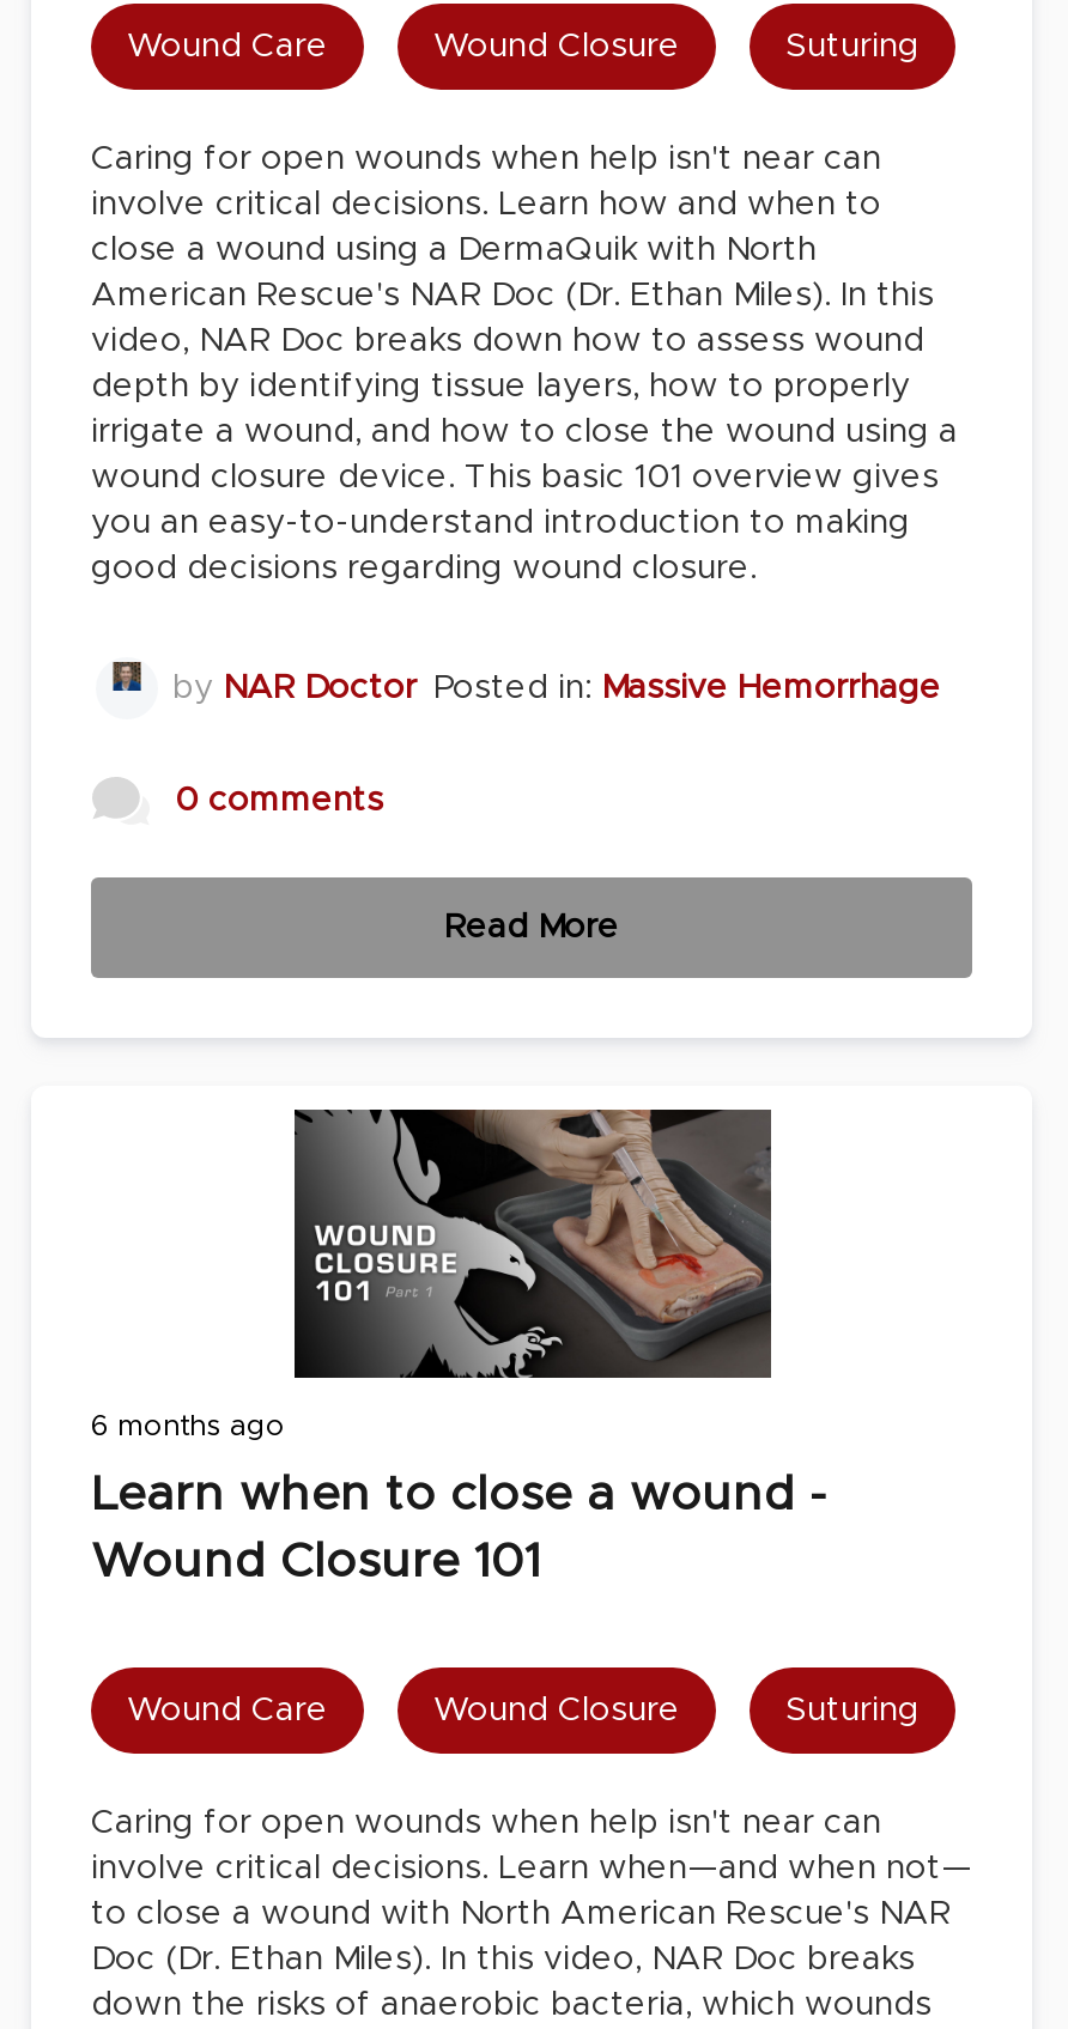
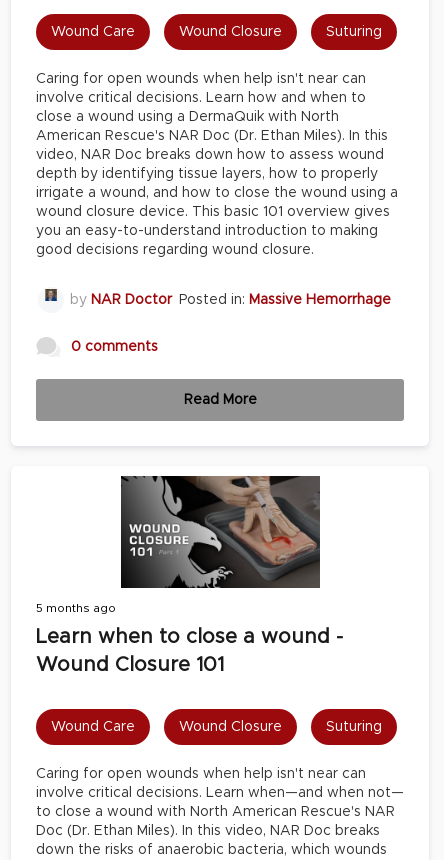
- 6 months ago
+ 5 months ago
